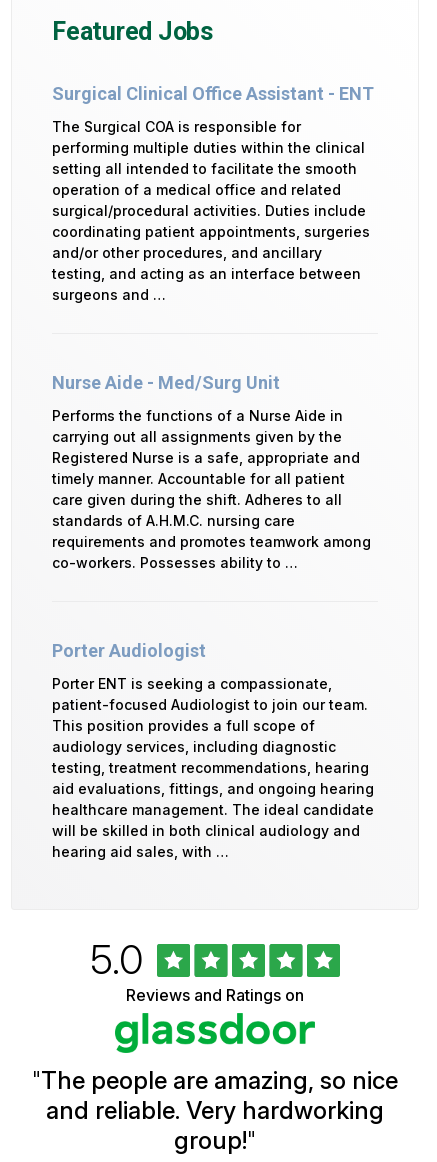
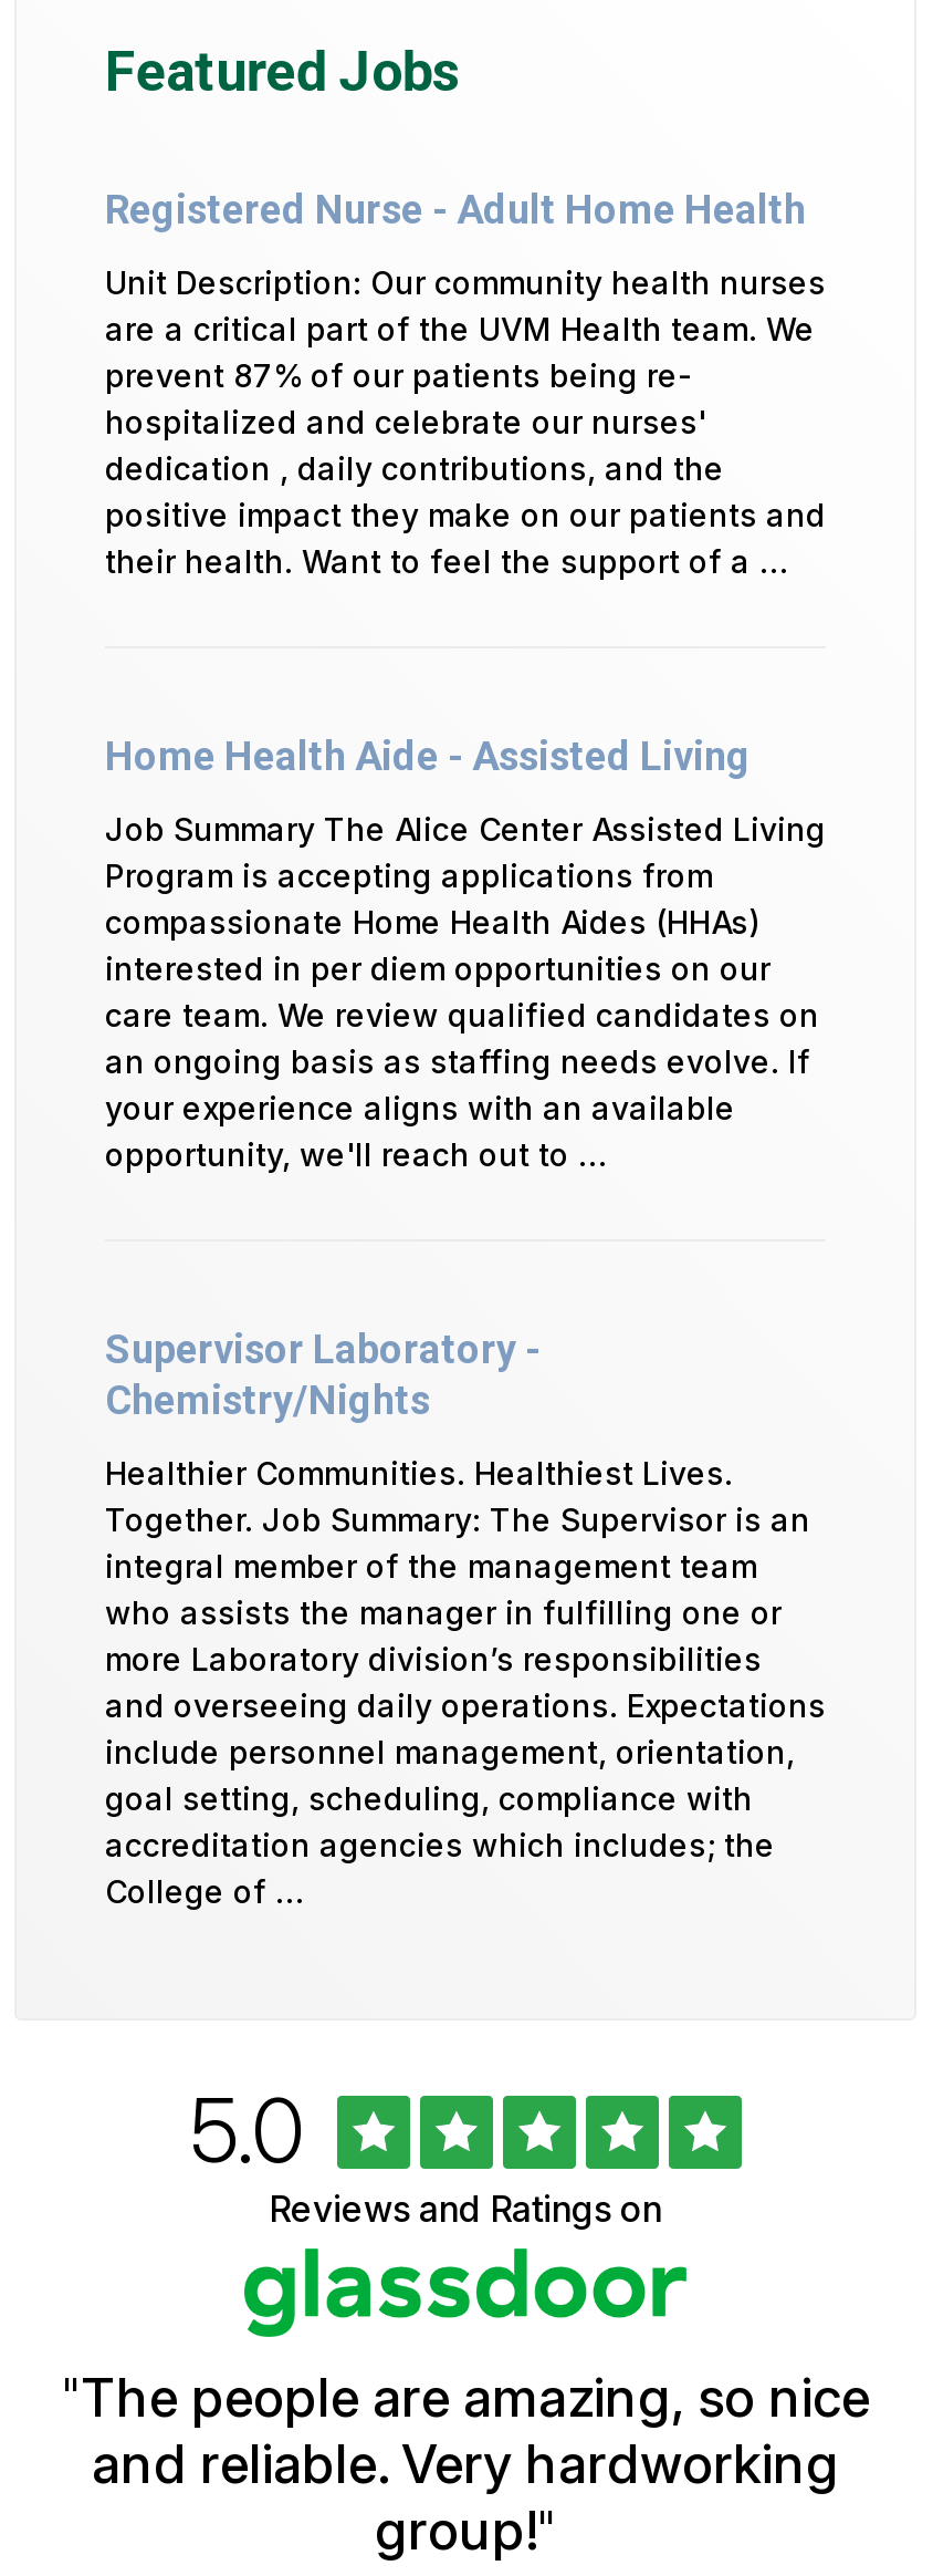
- Surgical Clinical Office Assistant - ENT
+ Registered Nurse - Adult Home Health

- The Surgical COA is responsible for
- performing multiple duties within the clinical
- setting all intended to facilitate the smooth
- operation of a medical office and related
- surgical/procedural activities. Duties include
- coordinating patient appointments, surgeries
- and/or other procedures, and ancillary
- testing, and acting as an interface between
- surgeons and …
+ Unit Description: Our community health nurses
+ are a critical part of the UVM Health team. We
+ prevent 87% of our patients being re-
+ hospitalized and celebrate our nurses'
+ dedication , daily contributions, and the
+ positive impact they make on our patients and
+ their health. Want to feel the support of a …

- Nurse Aide - Med/Surg Unit
+ Home Health Aide - Assisted Living

- Performs the functions of a Nurse Aide in
- carrying out all assignments given by the
- Registered Nurse is a safe, appropriate and
- timely manner. Accountable for all patient
- care given during the shift. Adheres to all
- standards of A.H.M.C. nursing care
- requirements and promotes teamwork among
- co-workers. Possesses ability to …
+ Job Summary The Alice Center Assisted Living
+ Program is accepting applications from
+ compassionate Home Health Aides (HHAs)
+ interested in per diem opportunities on our
+ care team. We review qualified candidates on
+ an ongoing basis as staffing needs evolve. If
+ your experience aligns with an available
+ opportunity, we'll reach out to …

- Porter Audiologist
+ Supervisor Laboratory -
+ Chemistry/Nights

- Porter ENT is seeking a compassionate,
- patient-focused Audiologist to join our team.
- This position provides a full scope of
- audiology services, including diagnostic
- testing, treatment recommendations, hearing
- aid evaluations, fittings, and ongoing hearing
- healthcare management. The ideal candidate
- will be skilled in both clinical audiology and
- hearing aid sales, with …
+ Healthier Communities. Healthiest Lives.
+ Together. Job Summary: The Supervisor is an
+ integral member of the management team
+ who assists the manager in fulfilling one or
+ more Laboratory division’s responsibilities
+ and overseeing daily operations. Expectations
+ include personnel management, orientation,
+ goal setting, scheduling, compliance with
+ accreditation agencies which includes; the
+ College of …
